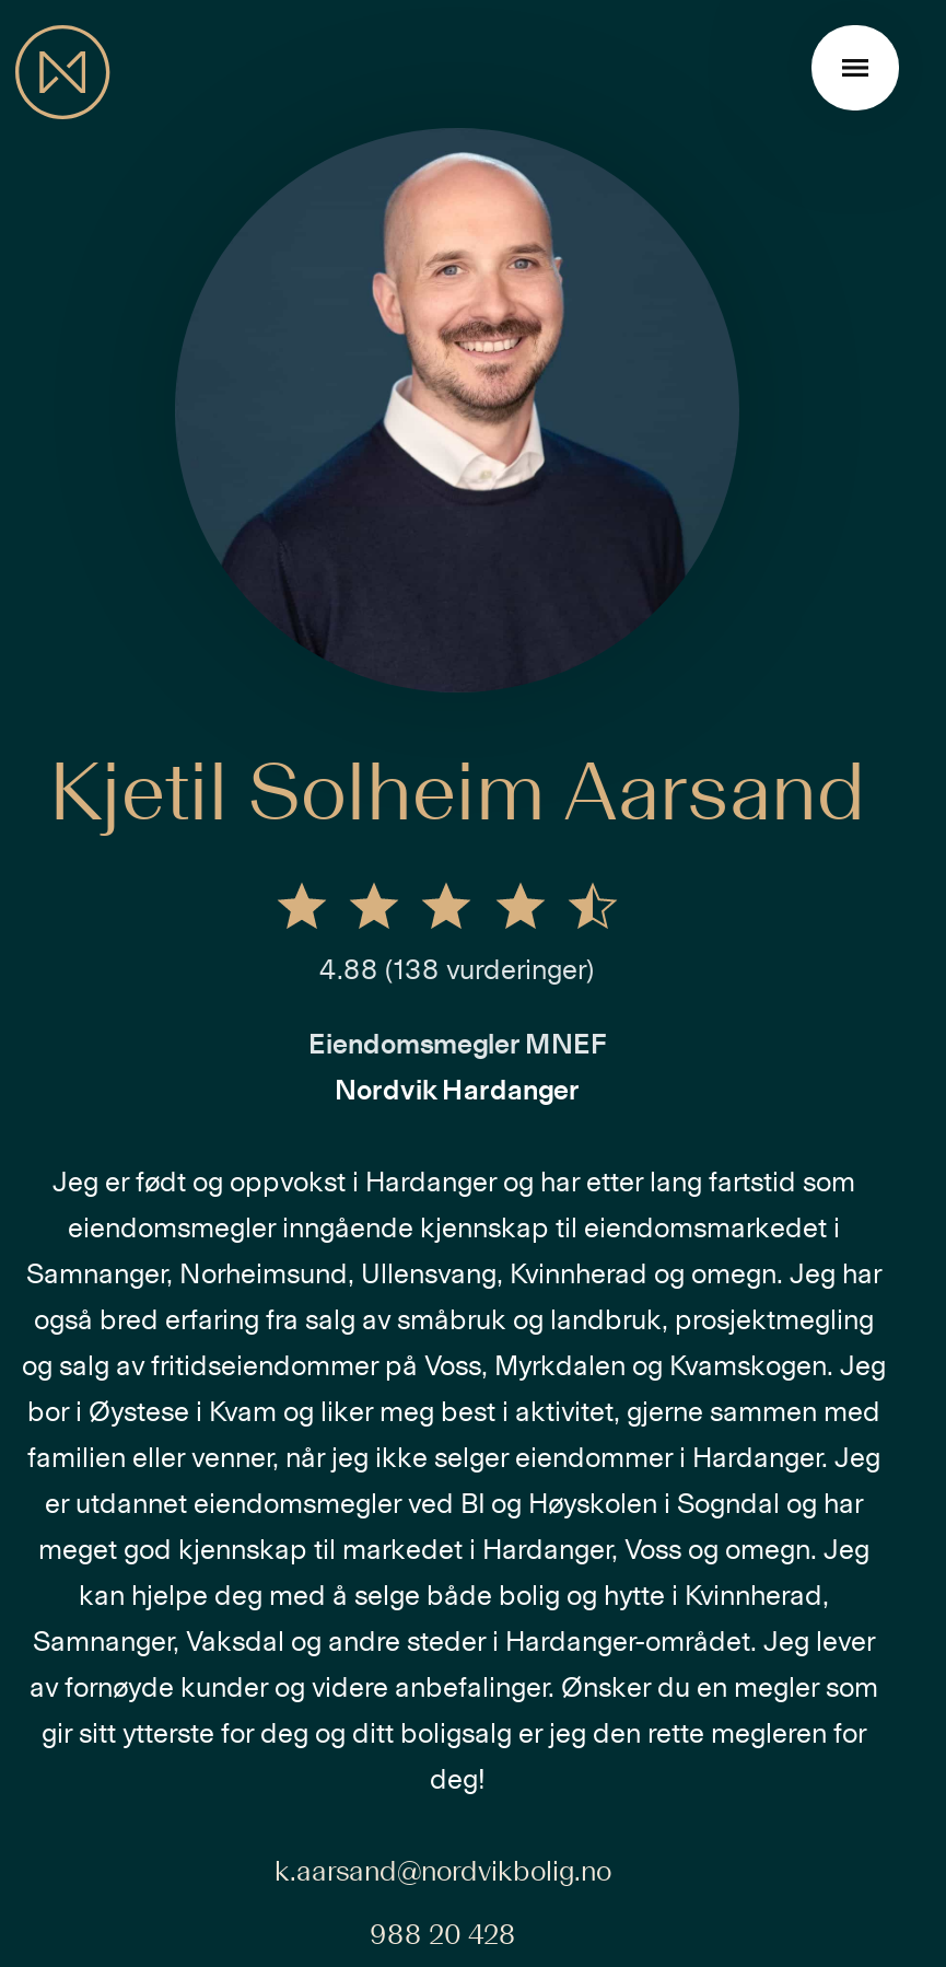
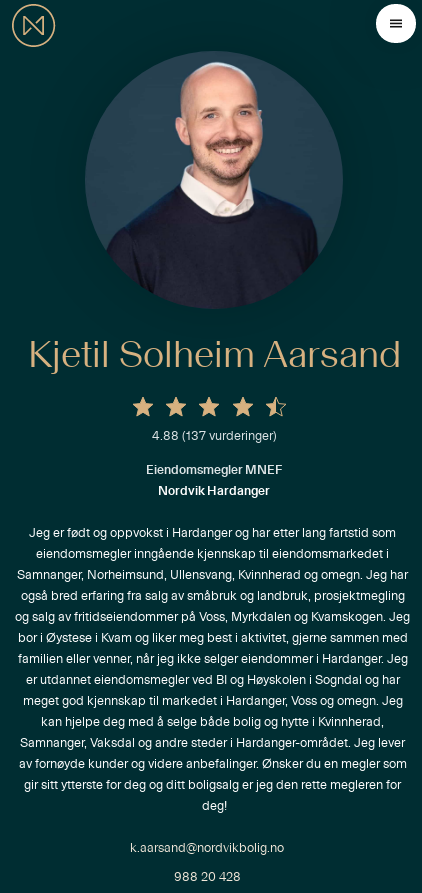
- 4.88 (138 vurderinger)
+ 4.88 (137 vurderinger)
